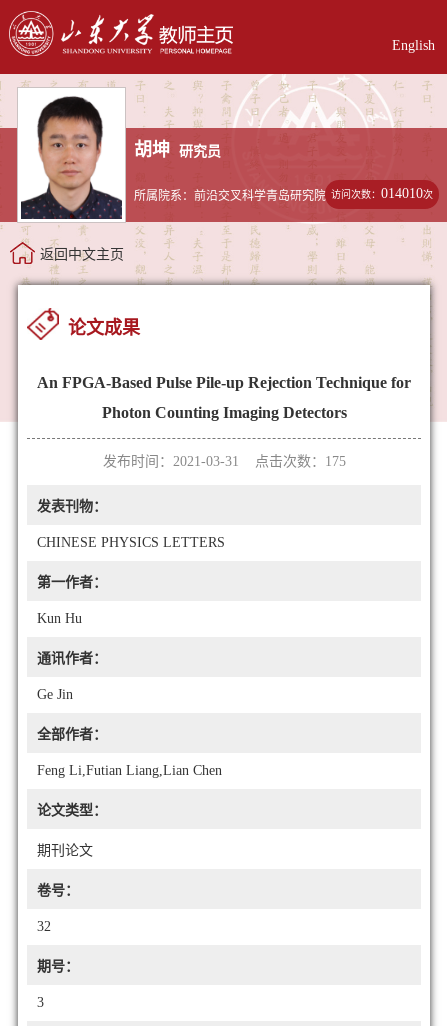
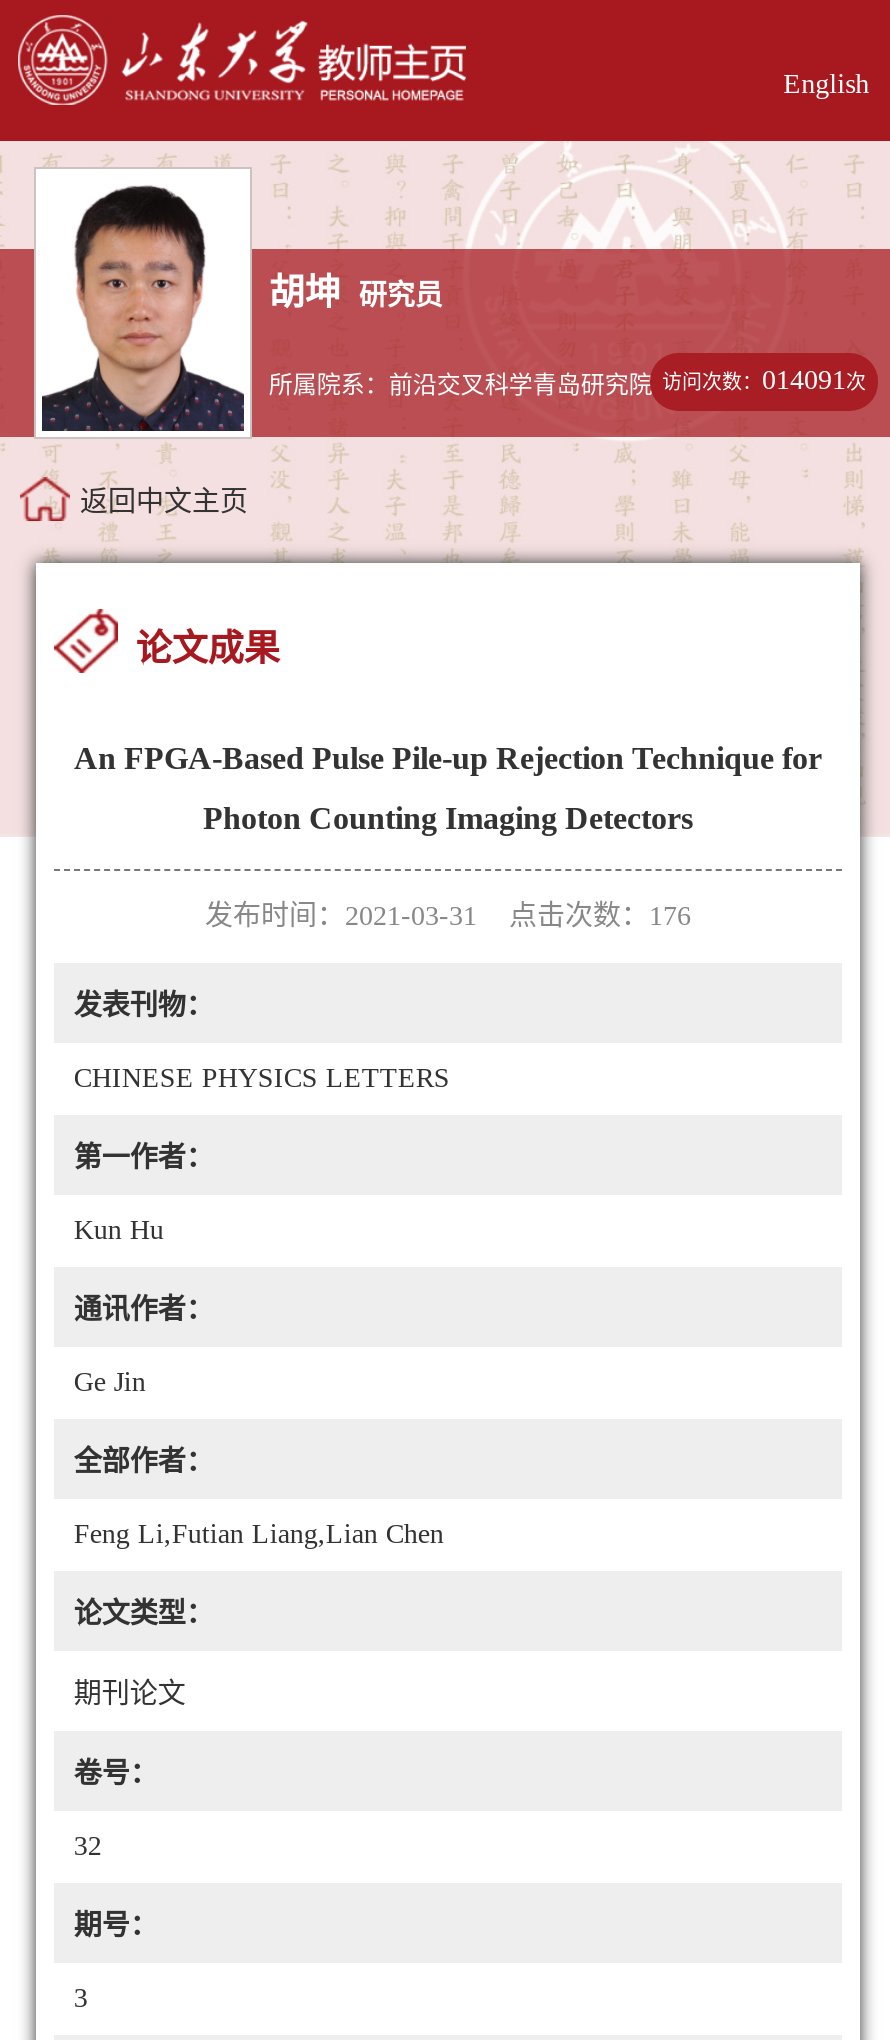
- 所属院系：前沿交叉科学青岛研究院 访问次数：014010次
+ 所属院系：前沿交叉科学青岛研究院 访问次数：014091次

- 发布时间：2021-03-31 点击次数：175
+ 发布时间：2021-03-31 点击次数：176
